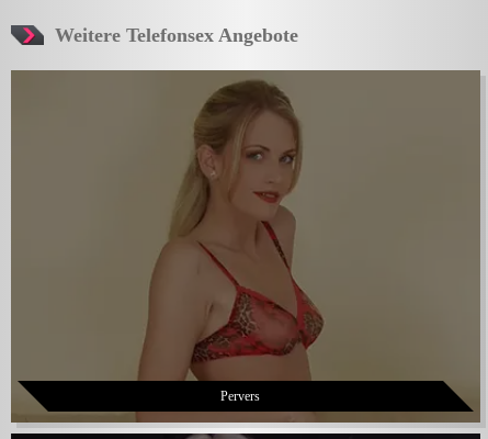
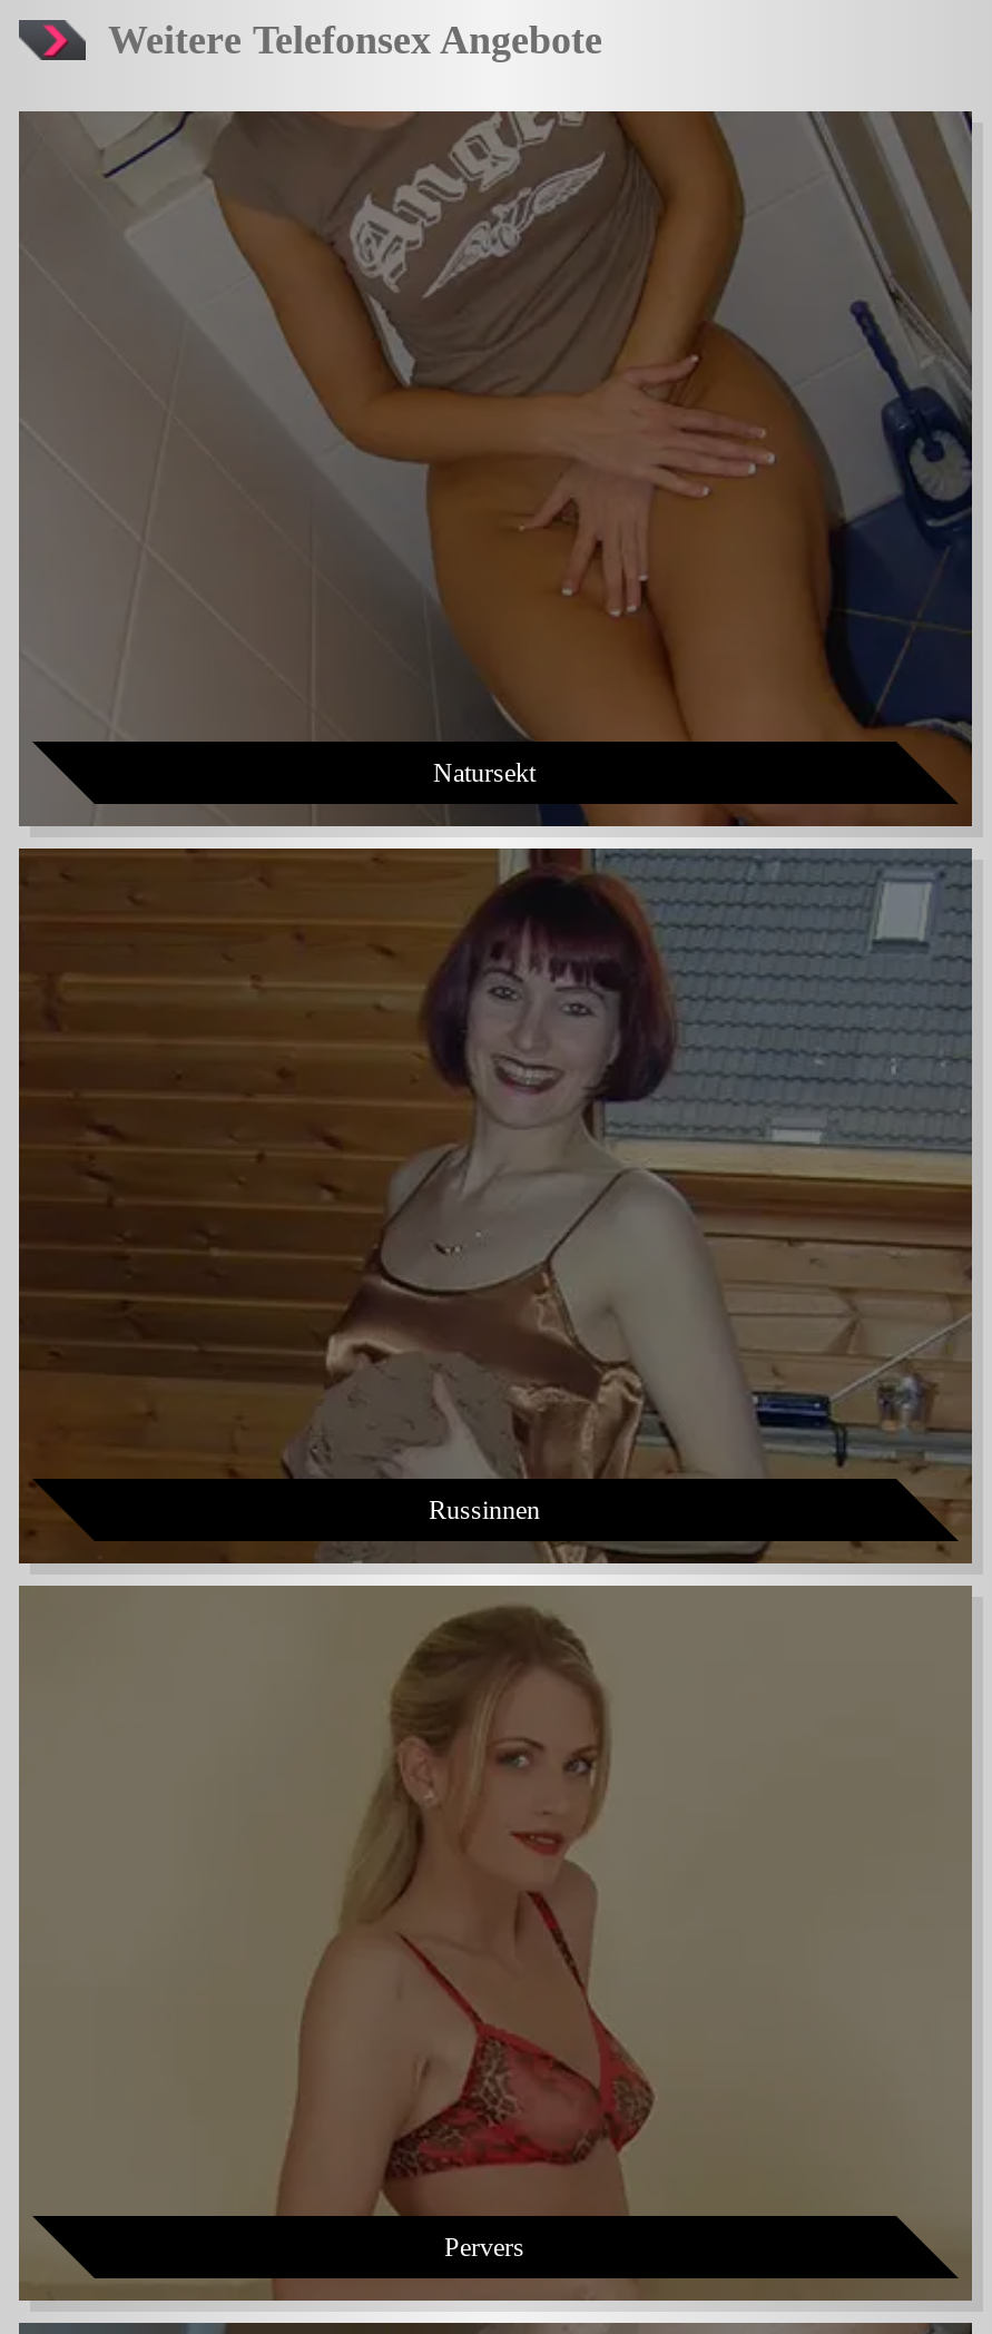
+ [image]
+ Russinnen

+ [image]
+ Natursekt
